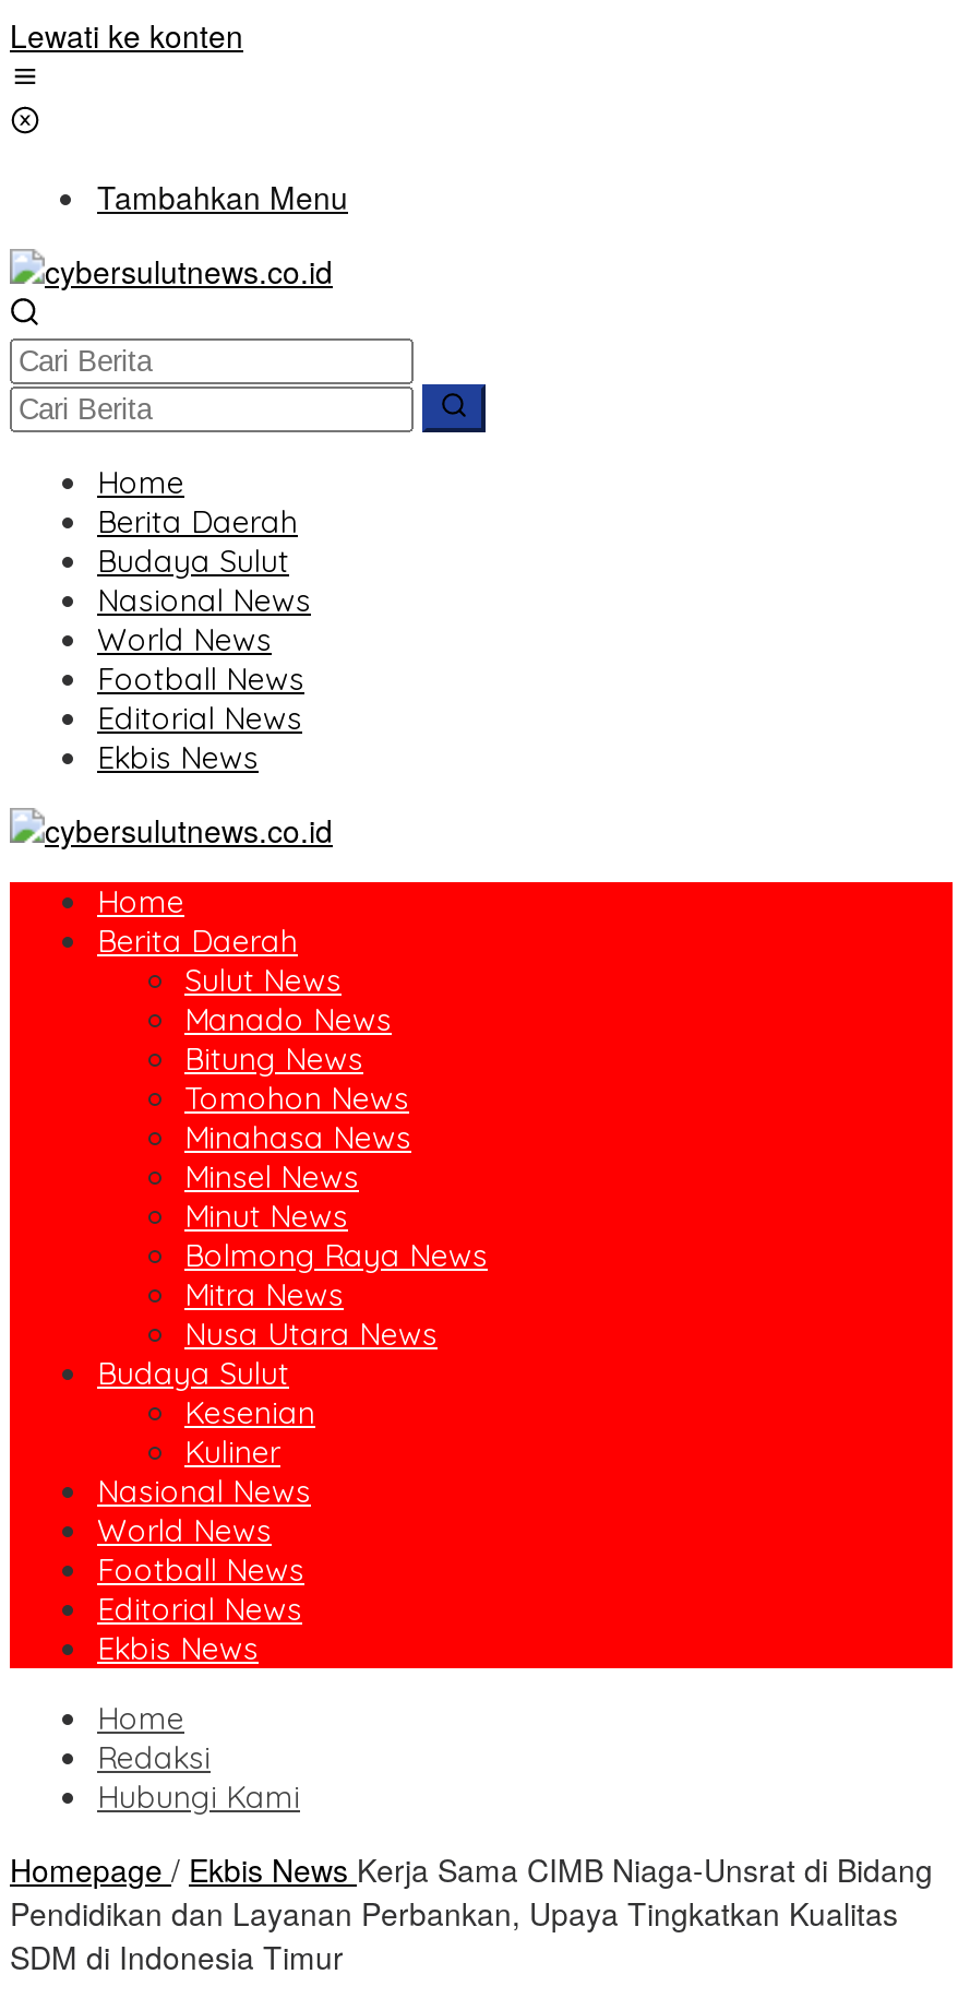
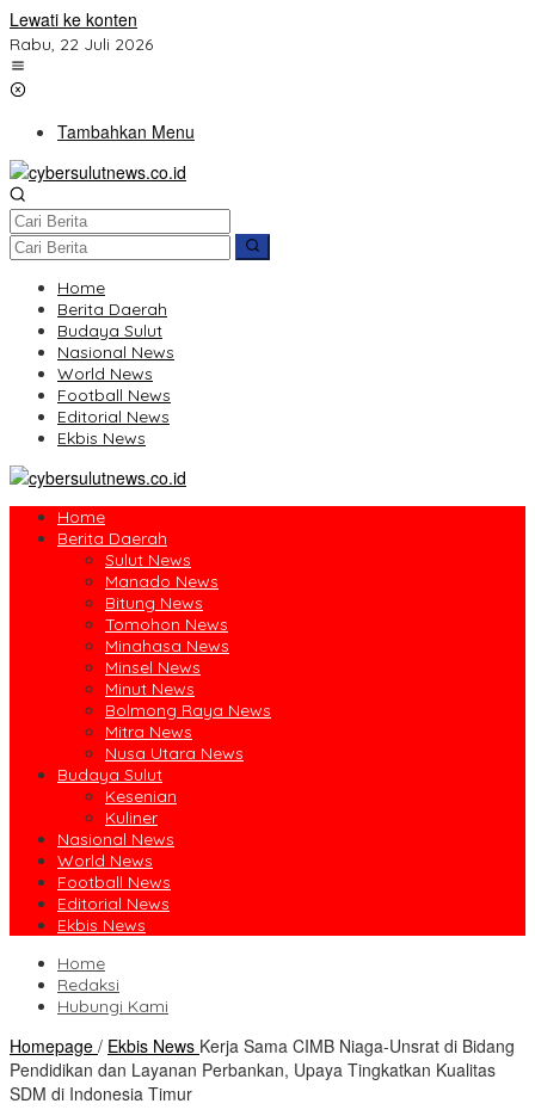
+ Rabu, 22 Juli 2026
